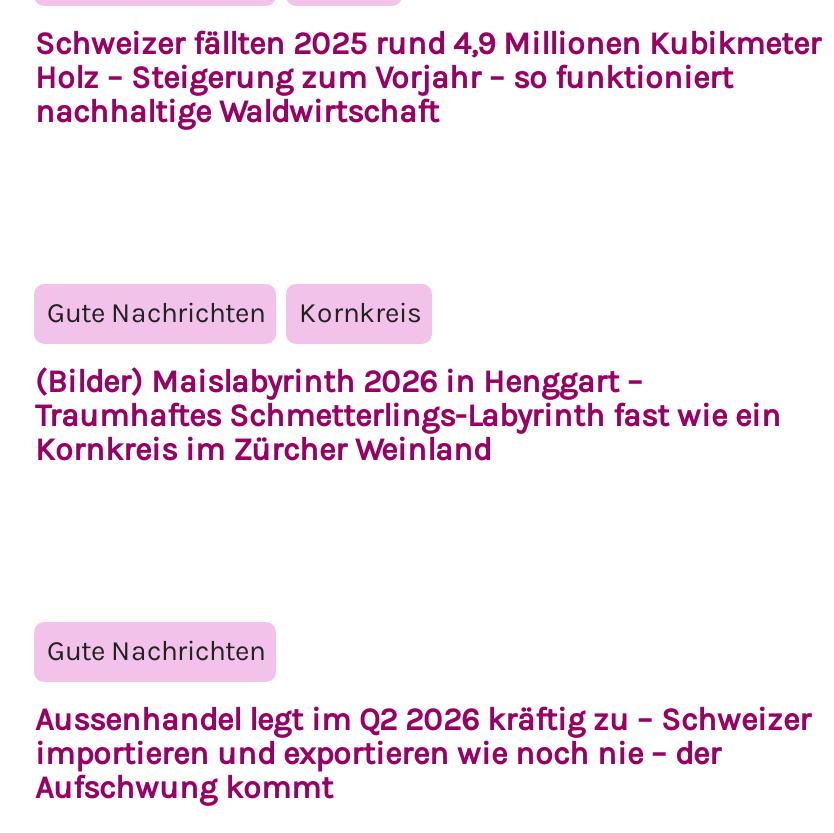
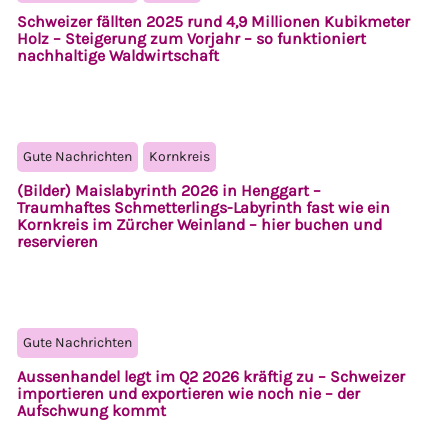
- Kornkreis im Zürcher Weinland
+ Kornkreis im Zürcher Weinland – hier buchen und
+ reservieren
